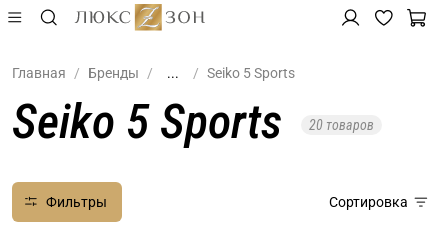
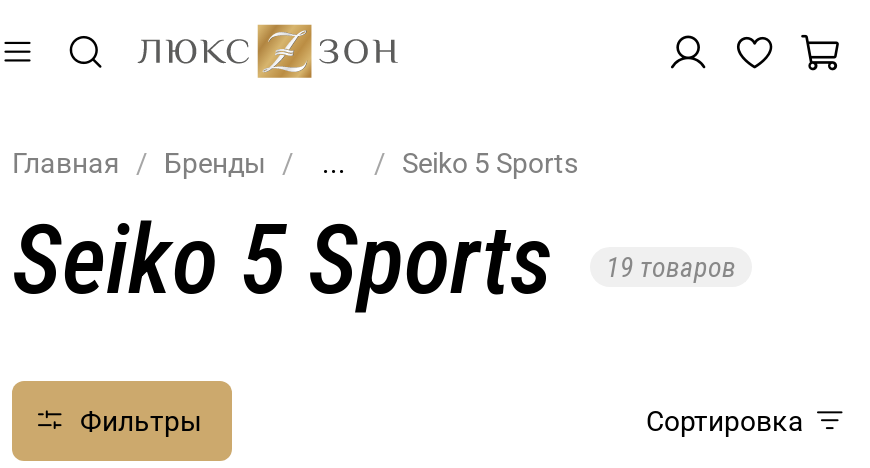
- Seiko 5 Sports 20 товаров
+ Seiko 5 Sports 19 товаров
